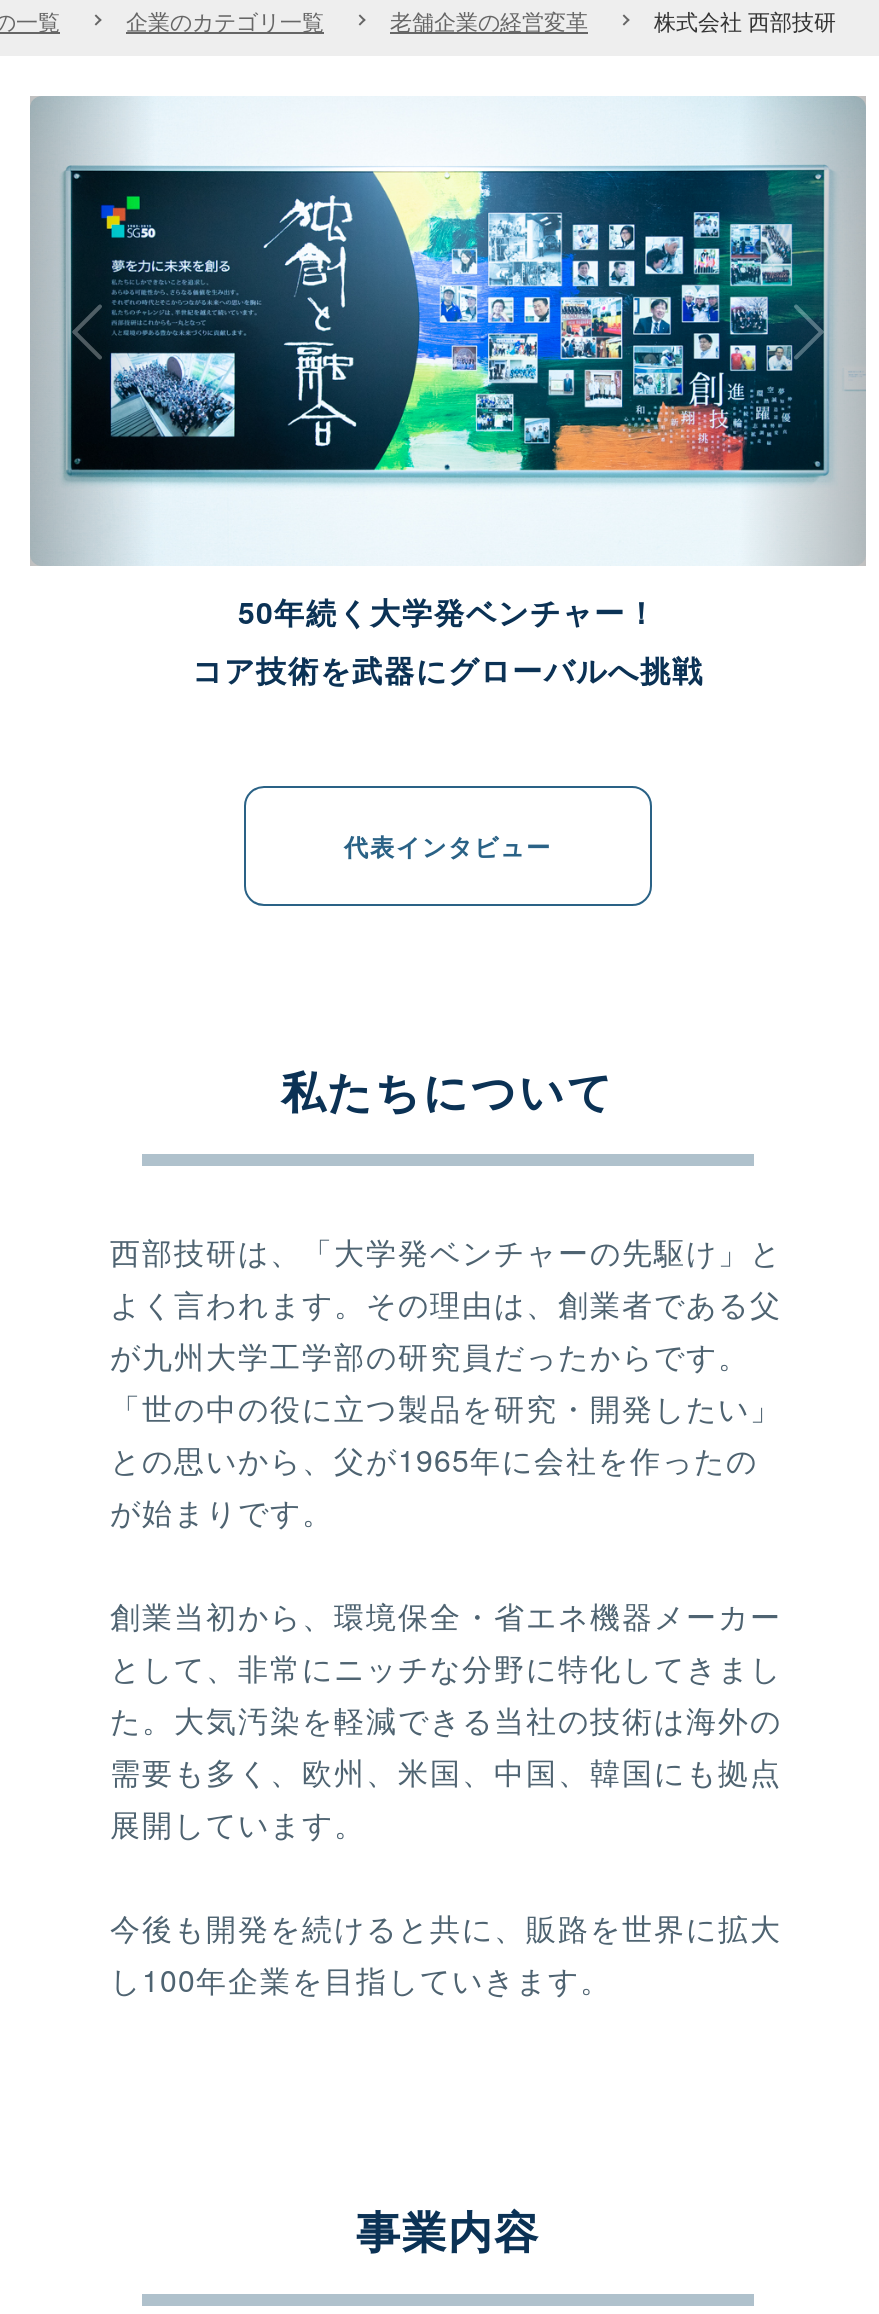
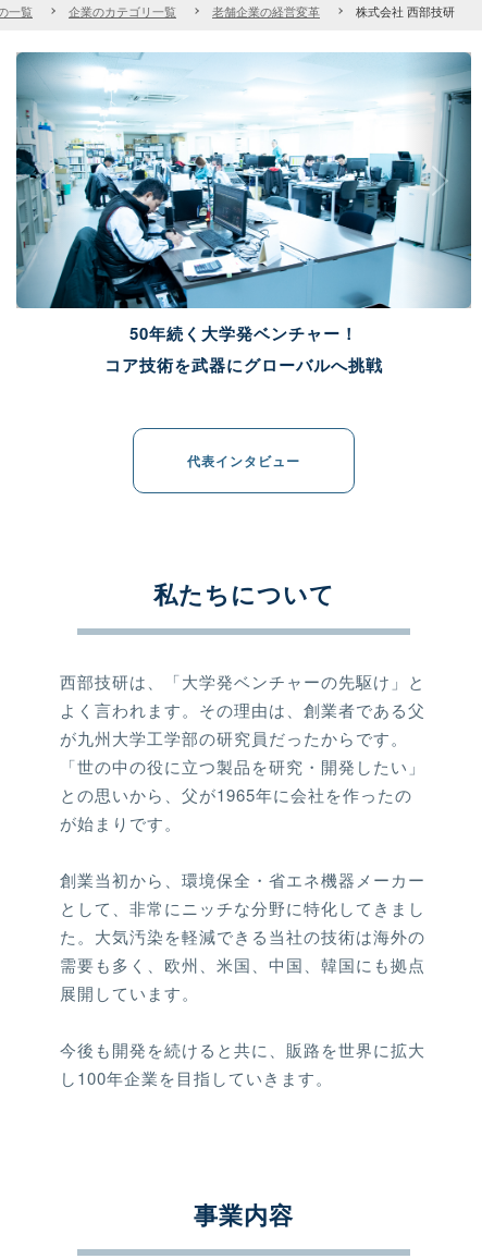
- [image]
+ [image]
